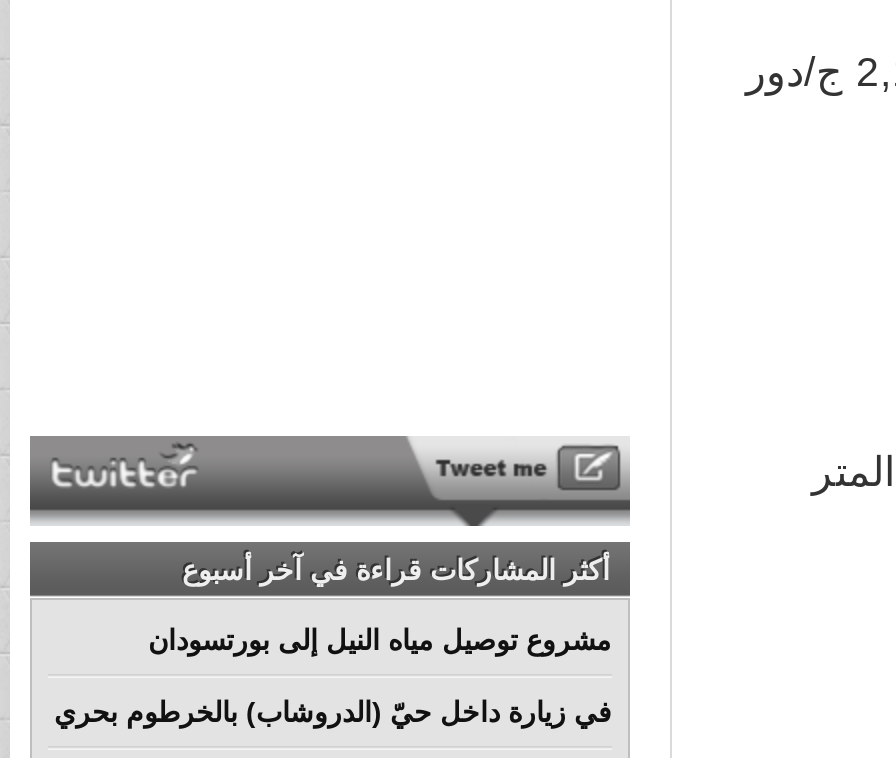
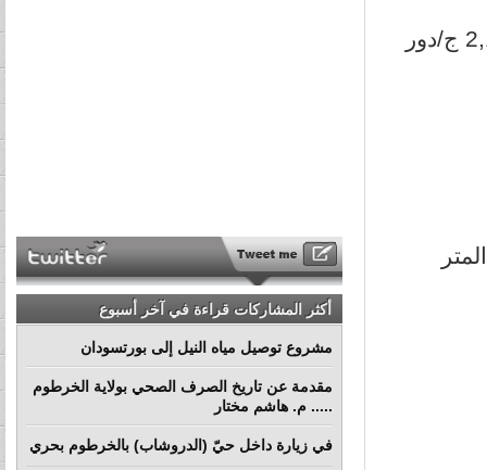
+ مقدمة عن تاريخ الصرف الصحي بولاية الخرطوم
+ ..... م. هاشم مختار
